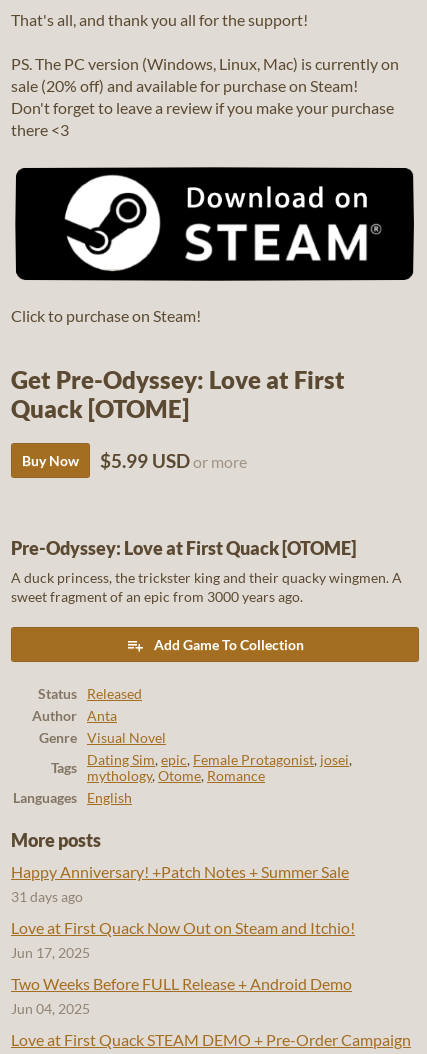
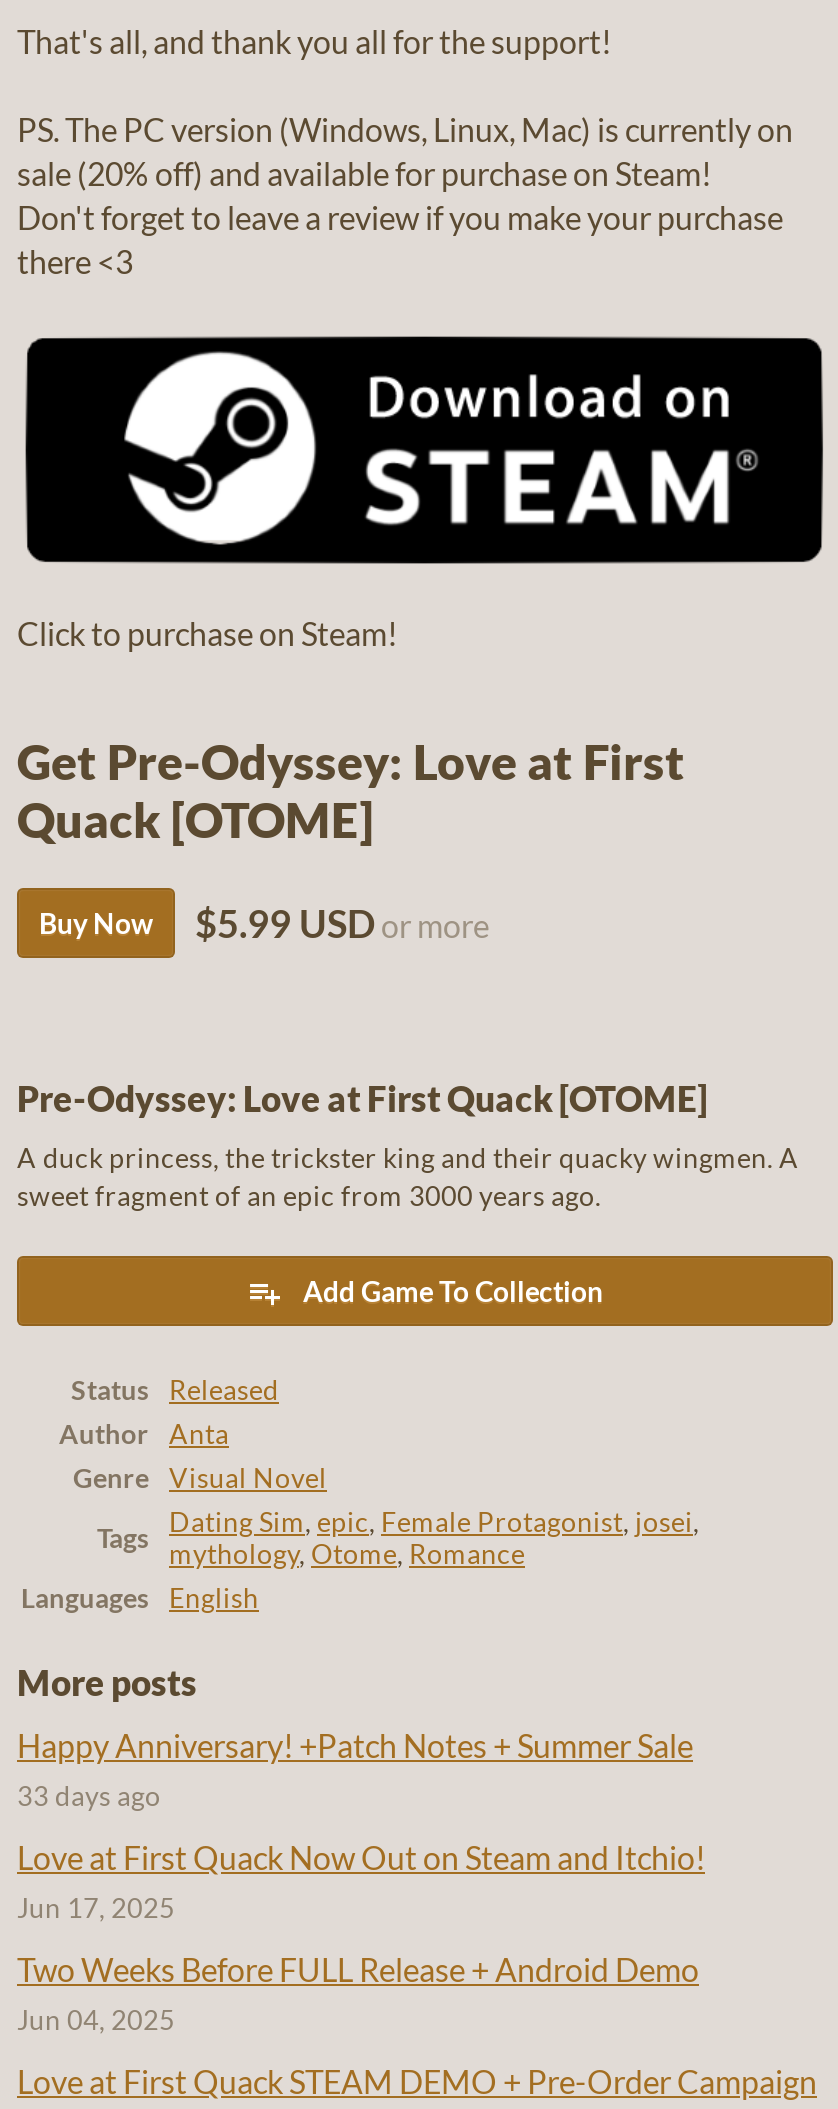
- 31 days ago
+ 33 days ago
